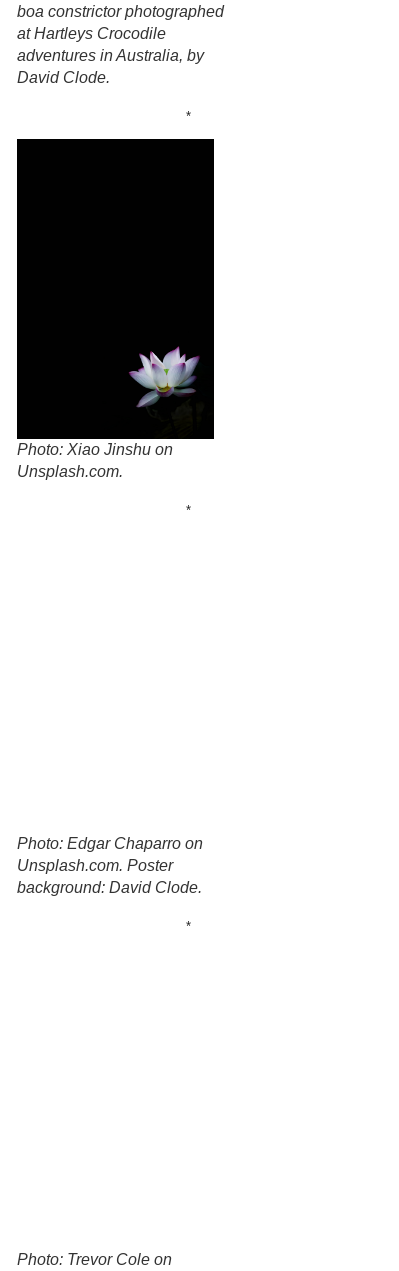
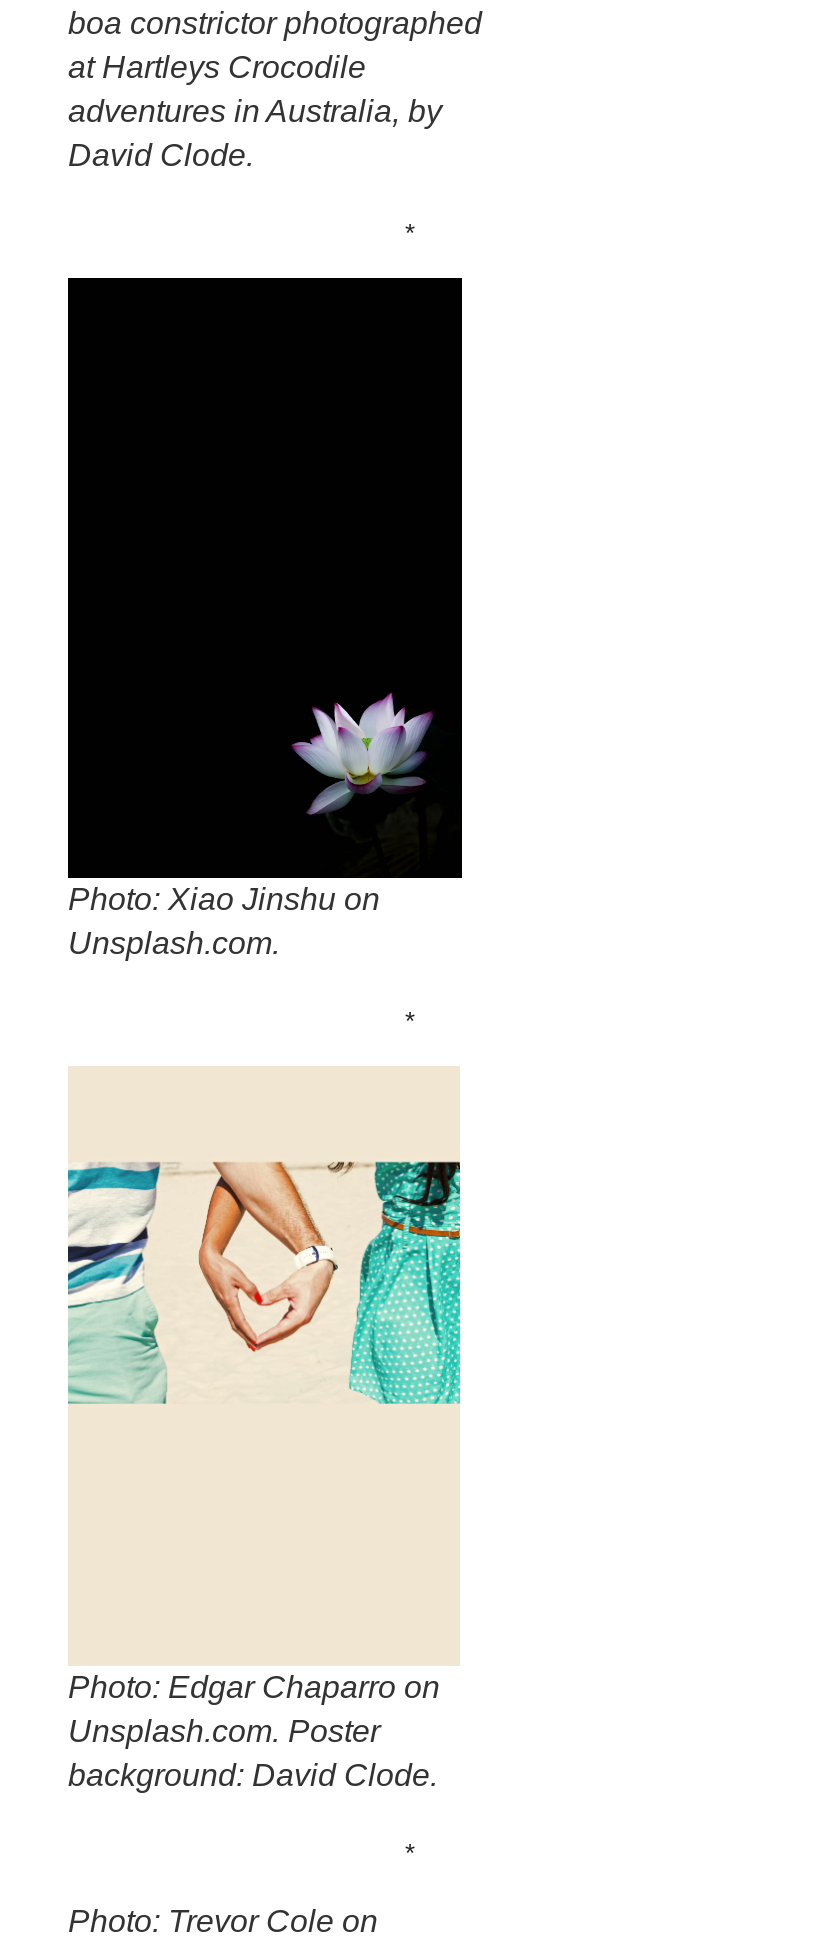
+ [image]
